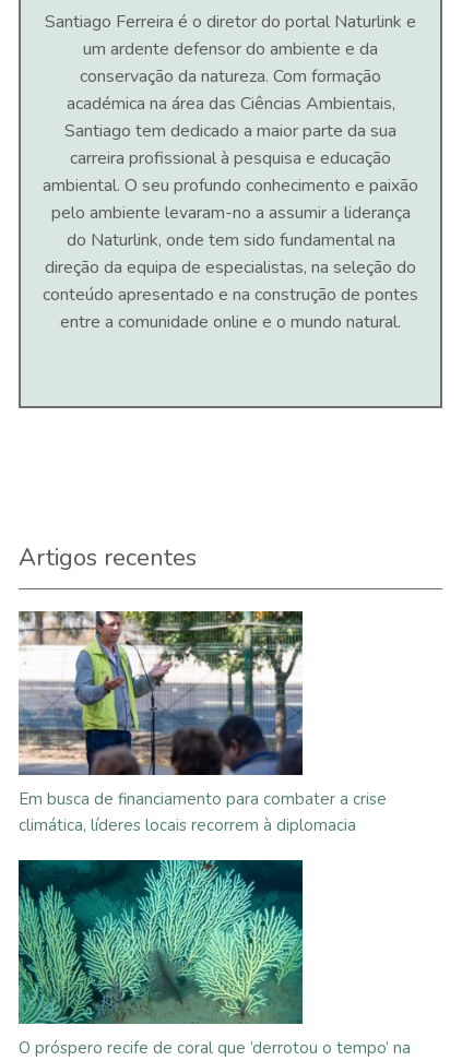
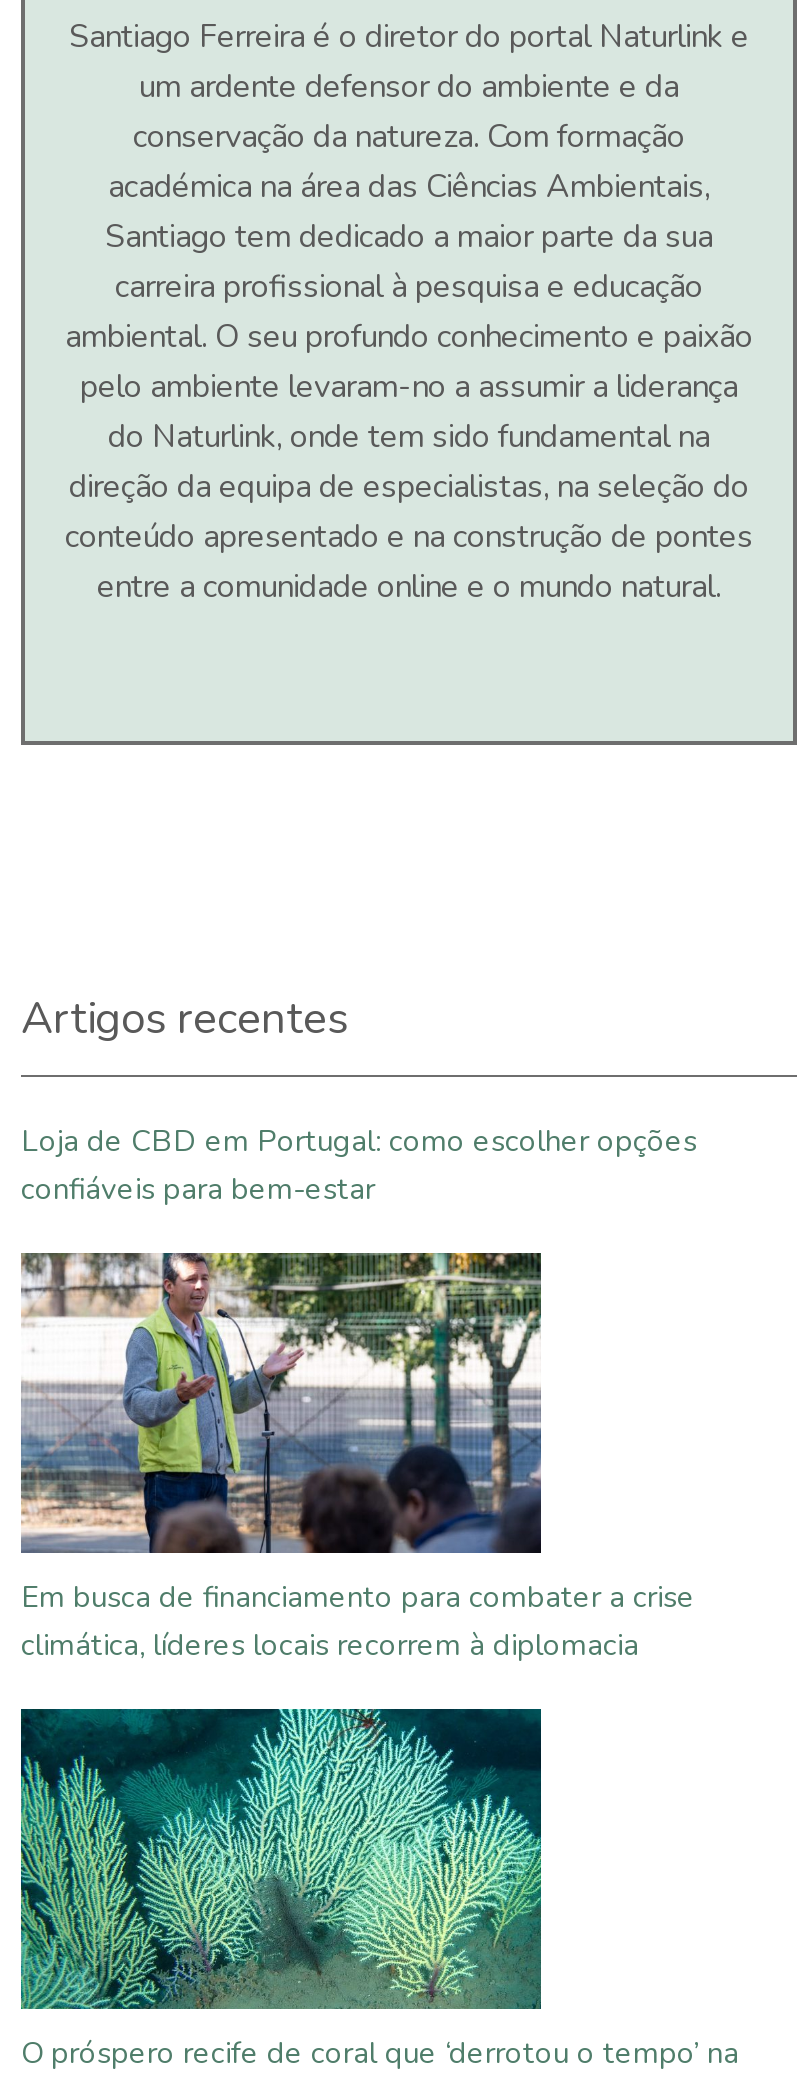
+ Loja de CBD em Portugal: como escolher opções
+ confiáveis para bem-estar
